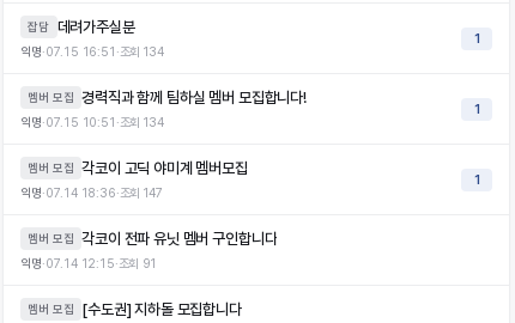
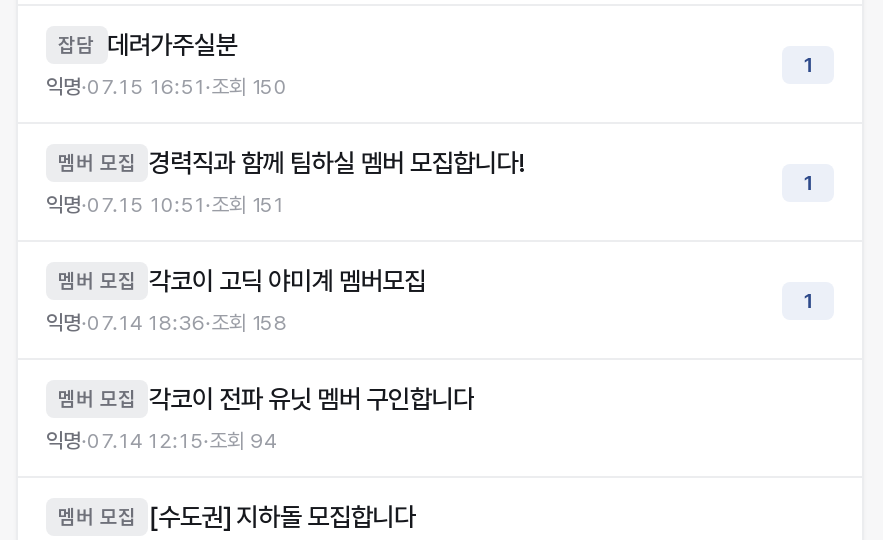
- 익명·07.15 16:51 · 조회 134
+ 익명·07.15 16:51 · 조회 150

- 익명·07.15 10:51 · 조회 134
+ 익명·07.15 10:51 · 조회 151

- 익명·07.14 18:36·조회 147
+ 익명·07.14 18:36·조회 158

- 익명·07.14 12:15·조회 91
+ 익명·07.14 12:15·조회 94
